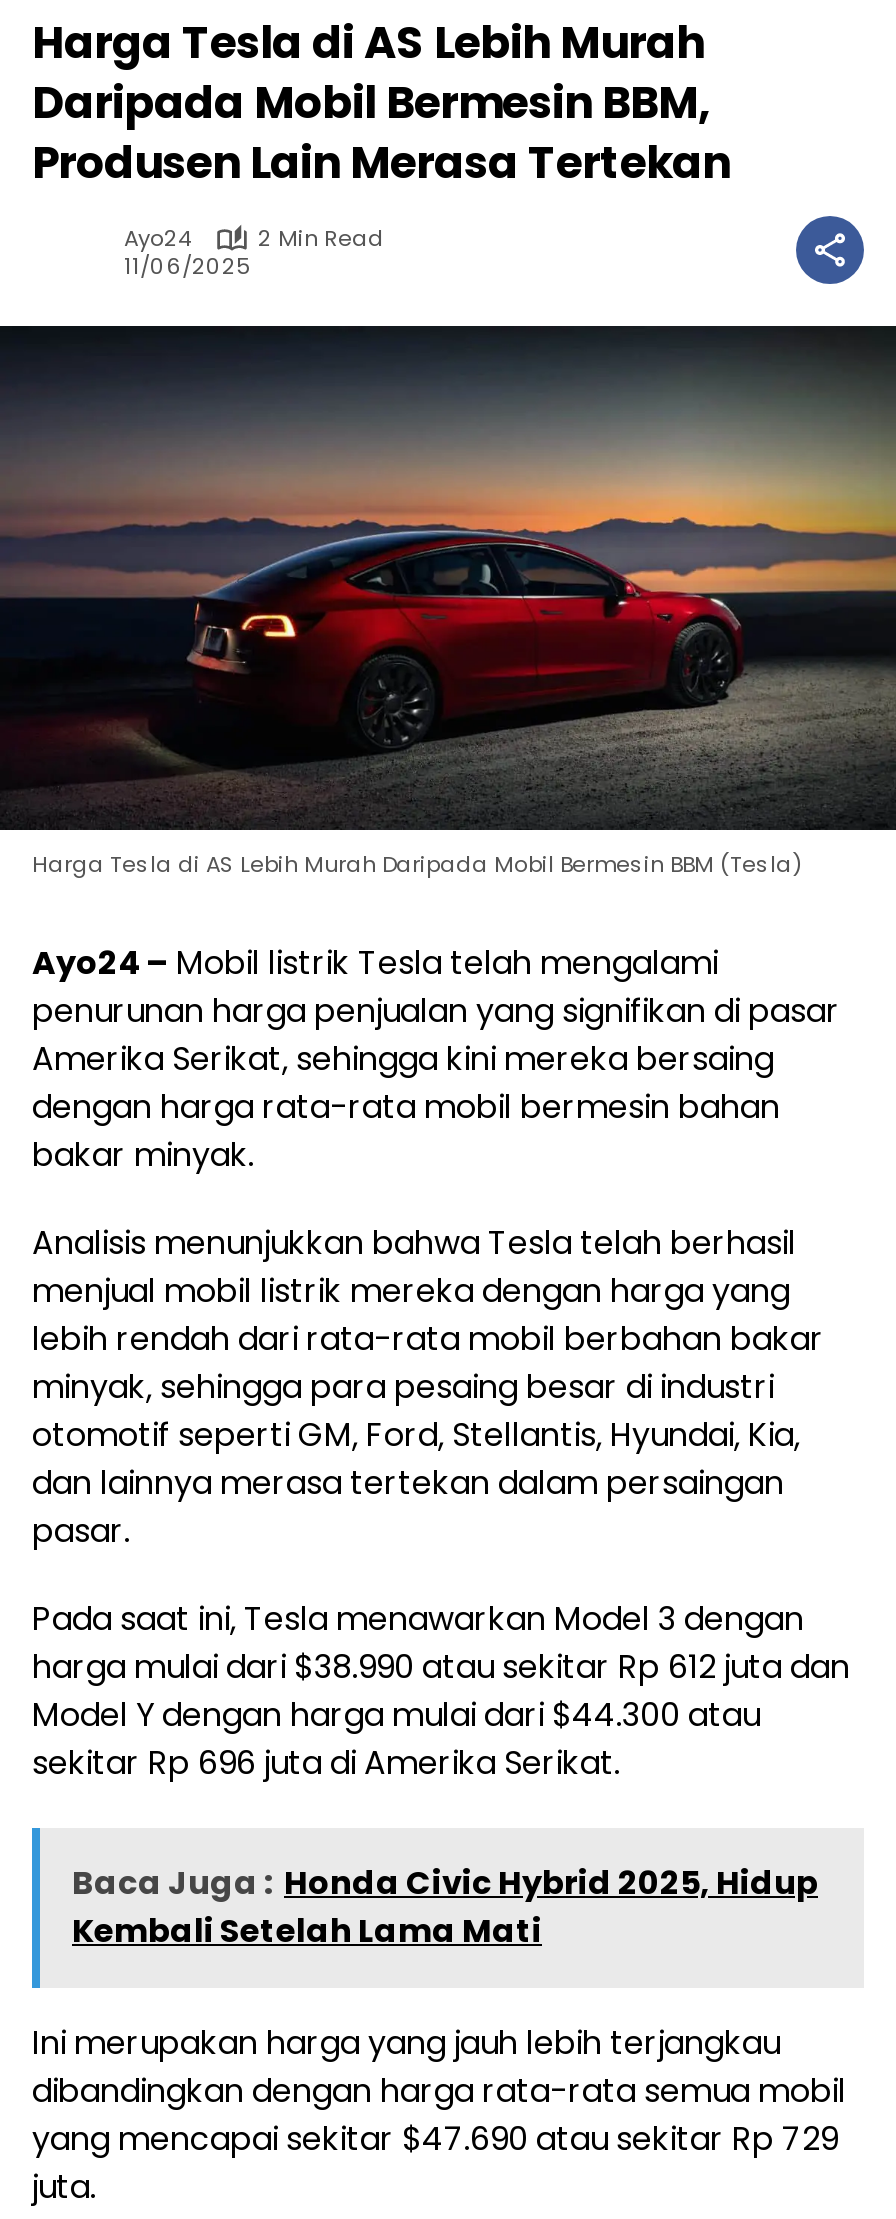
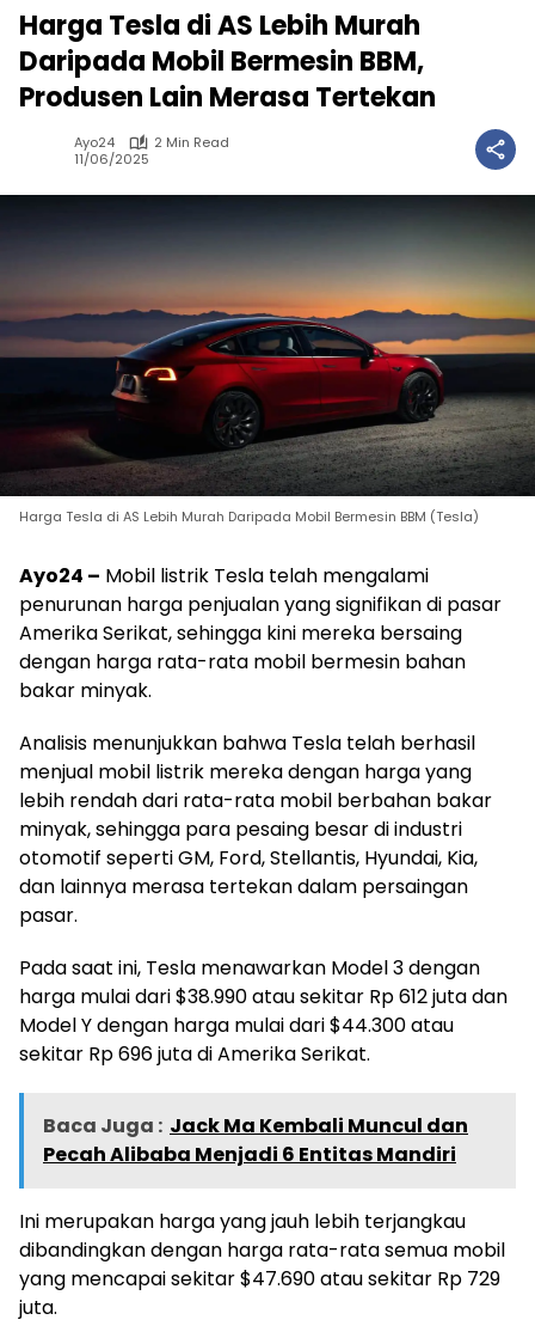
- Baca Juga : Honda Civic Hybrid 2025, Hidup
- Kembali Setelah Lama Mati
+ Baca Juga : Jack Ma Kembali Muncul dan
+ Pecah Alibaba Menjadi 6 Entitas Mandiri
